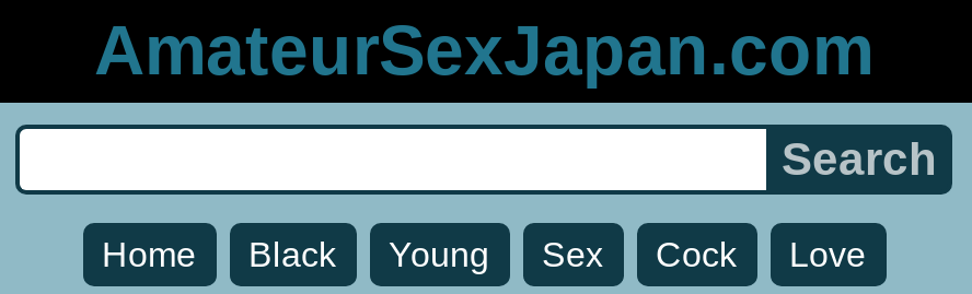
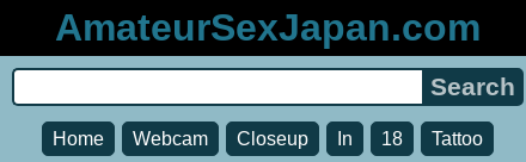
- Black
- Young
- Sex
- Cock
- Love
+ Webcam
+ Closeup
+ In
+ 18
+ Tattoo
